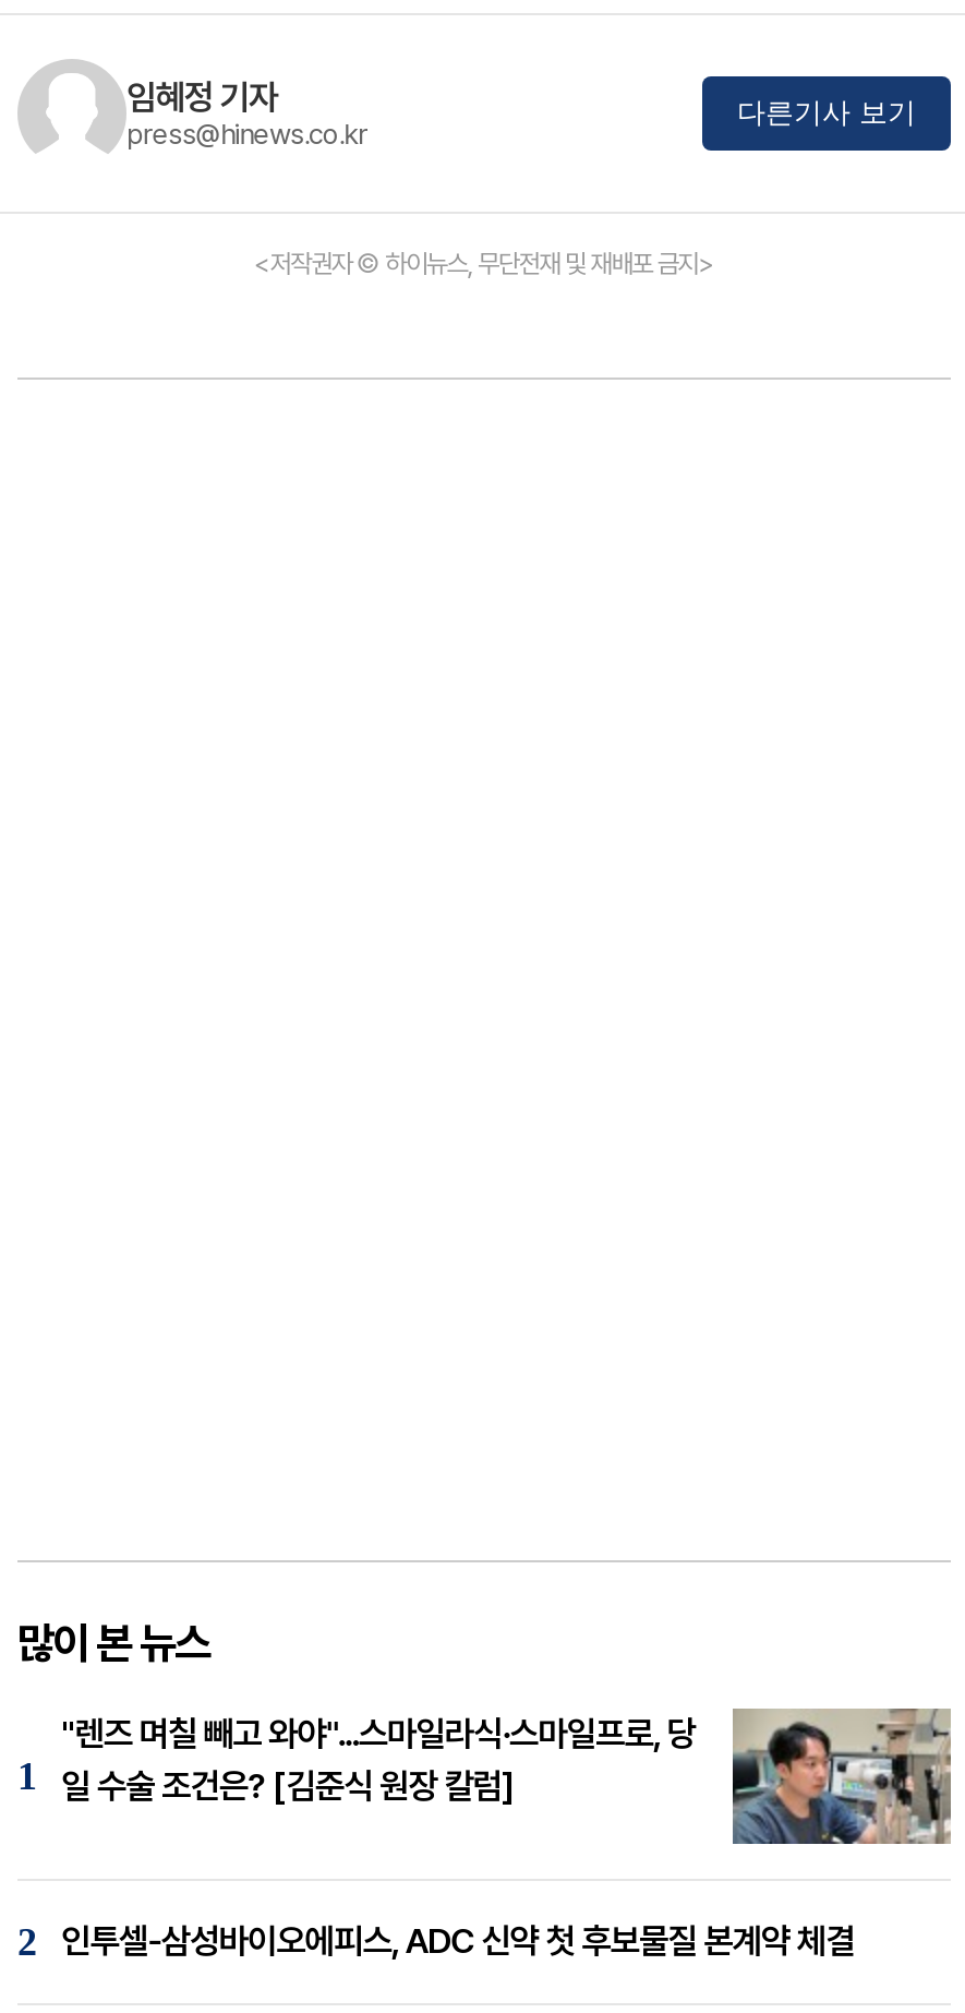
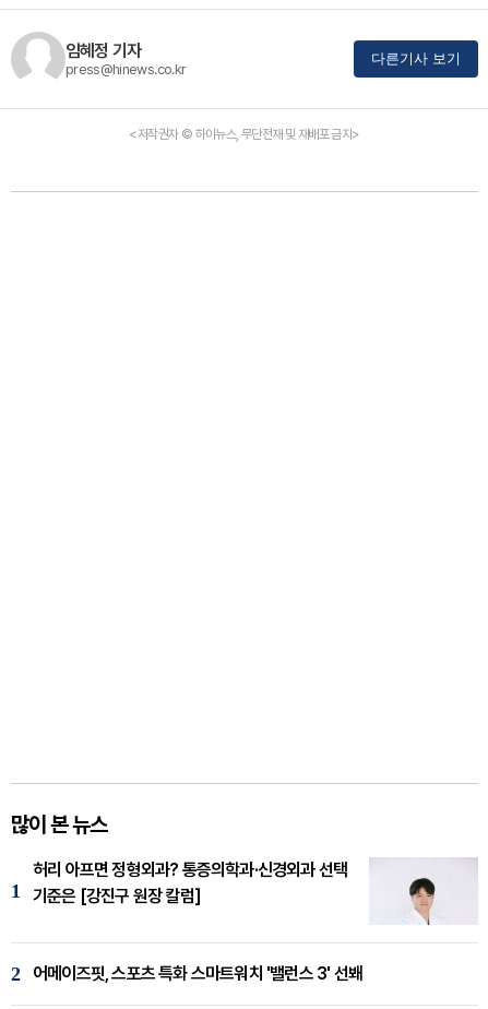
- [image]
- "렌즈 며칠 빼고 와야"...스마일라식·스마일프로, 당
- 일 수술 조건은? [김준식 원장 칼럼]
+ [image]
+ 허리 아프면 정형외과? 통증의학과·신경외과 선택
+ 기준은 [강진구 원장 칼럼]

- 인투셀-삼성바이오에피스, ADC 신약 첫 후보물질 본계약 체결
+ 어메이즈핏, 스포츠 특화 스마트워치 '밸런스 3' 선봬
